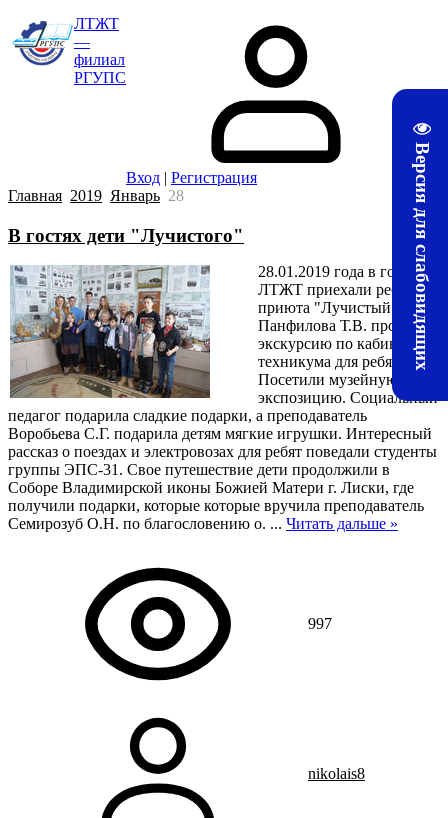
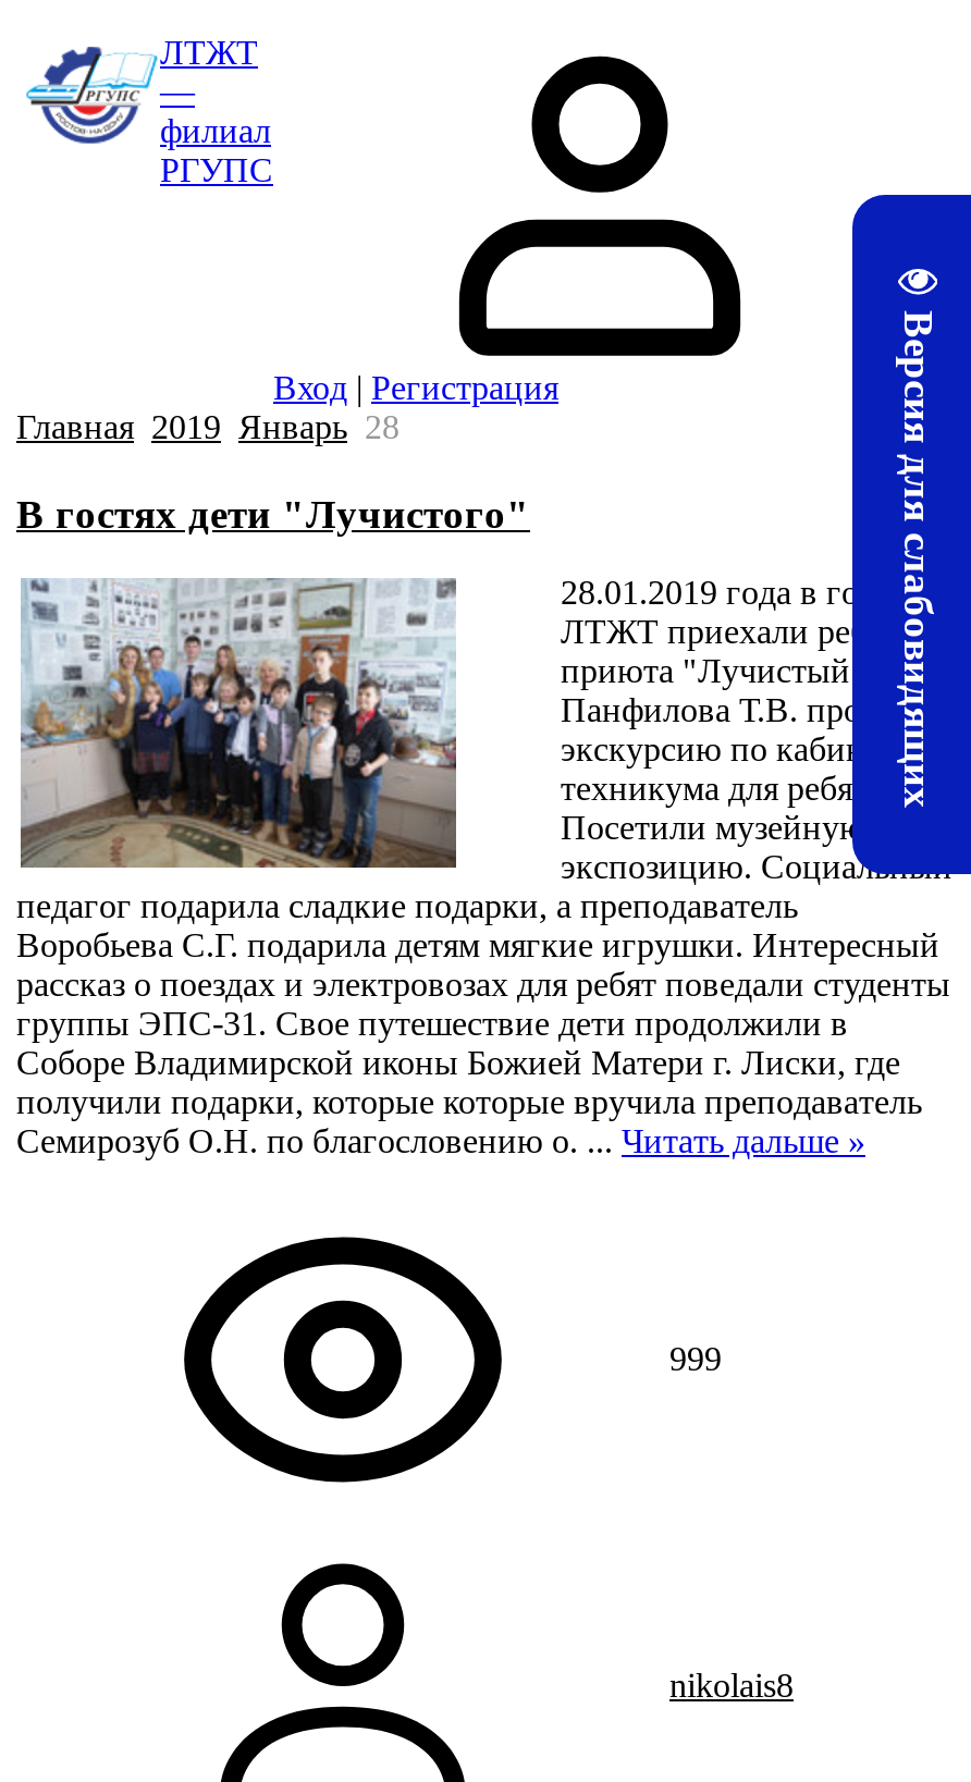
- 997
+ 999
